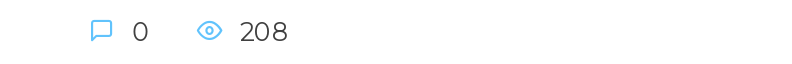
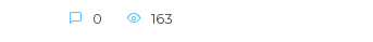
- 208
+ 163
